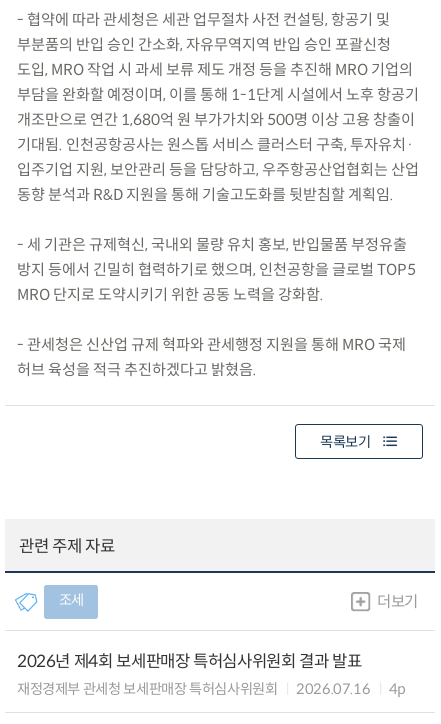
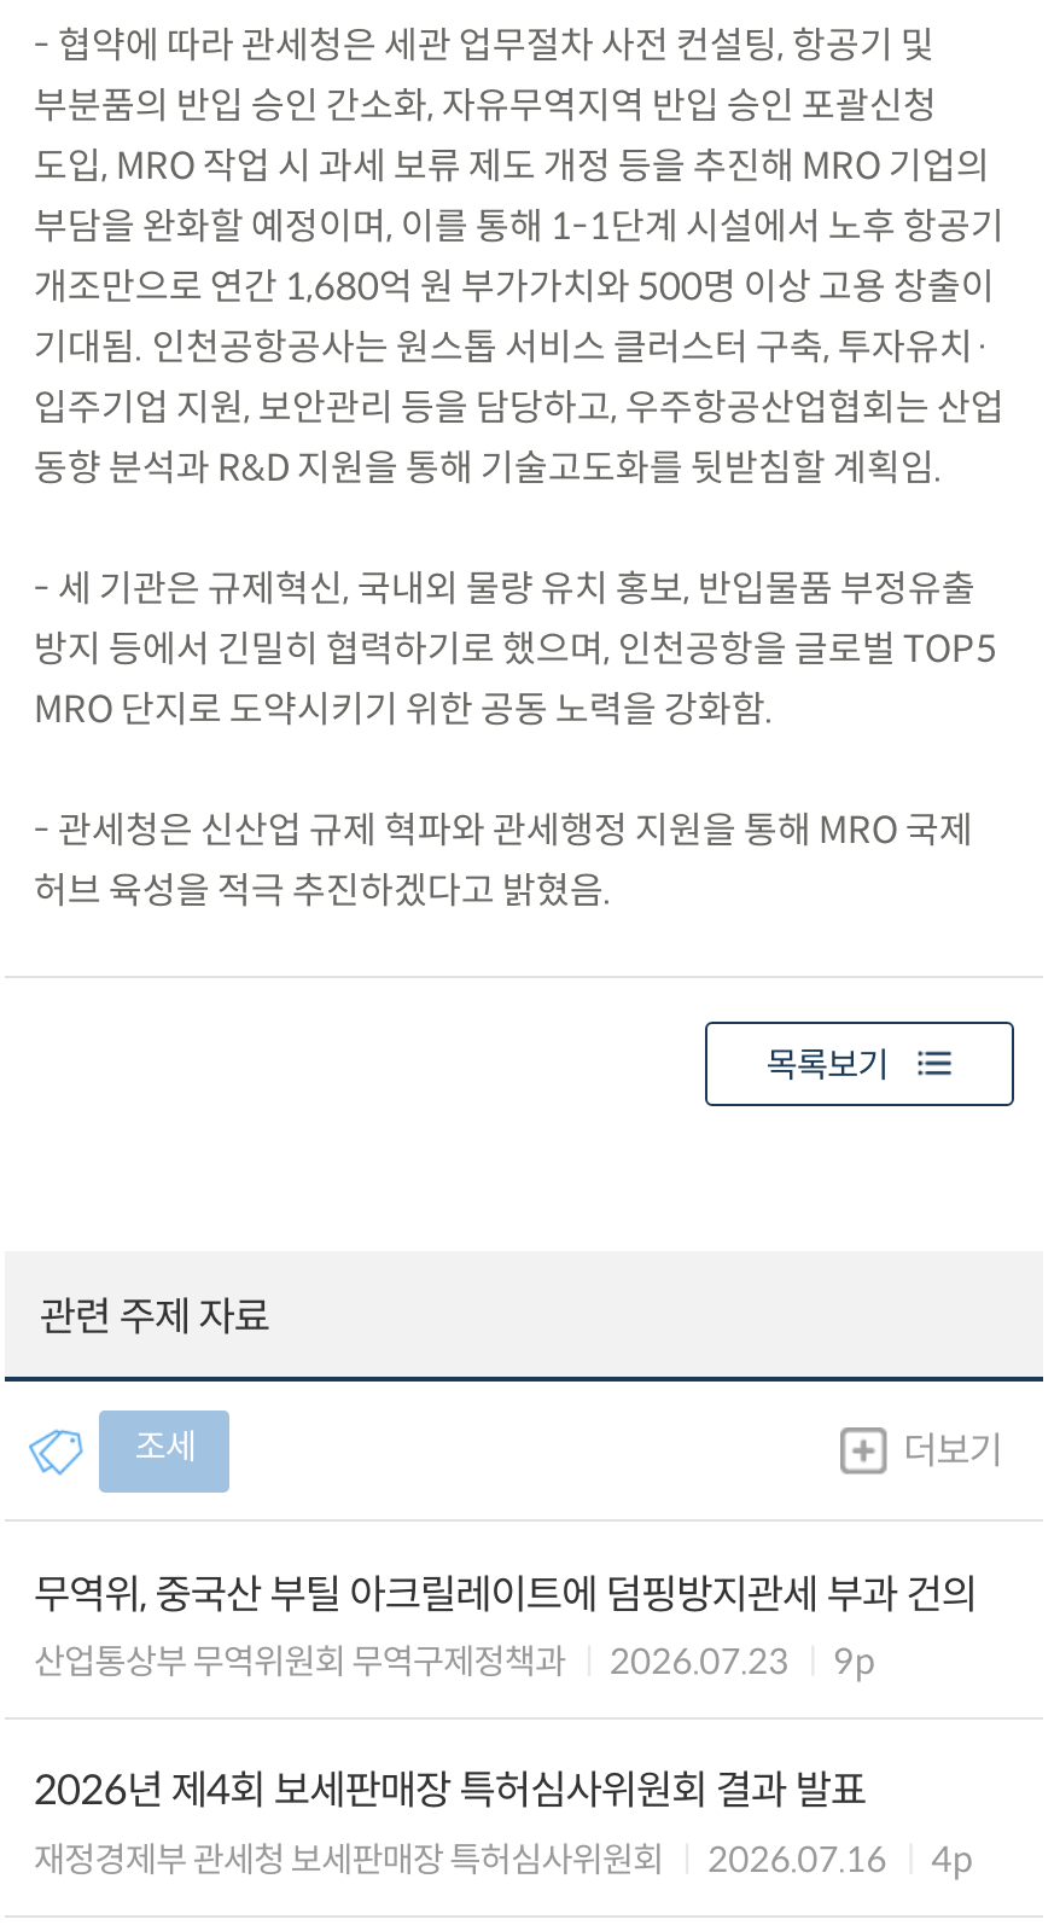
+ 무역위, 중국산 부틸 아크릴레이트에 덤핑방지관세 부과 건의
+ 산업통상부 무역위원회 무역구제정책과
+ 2026.07.23
+ 9p
